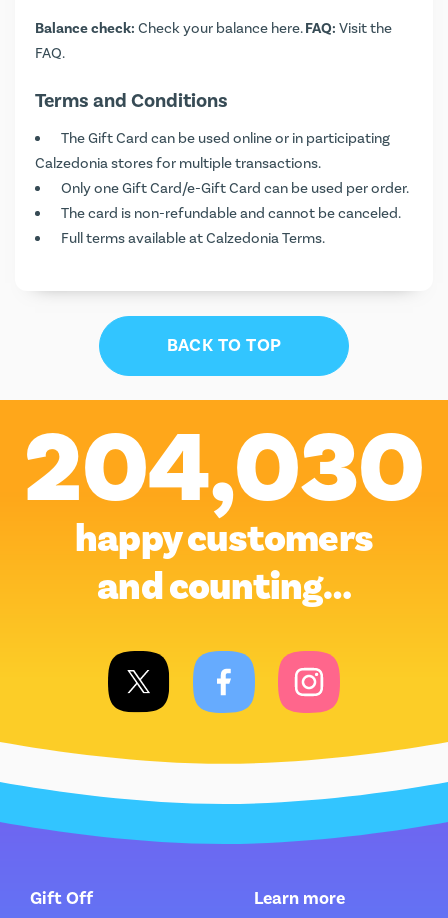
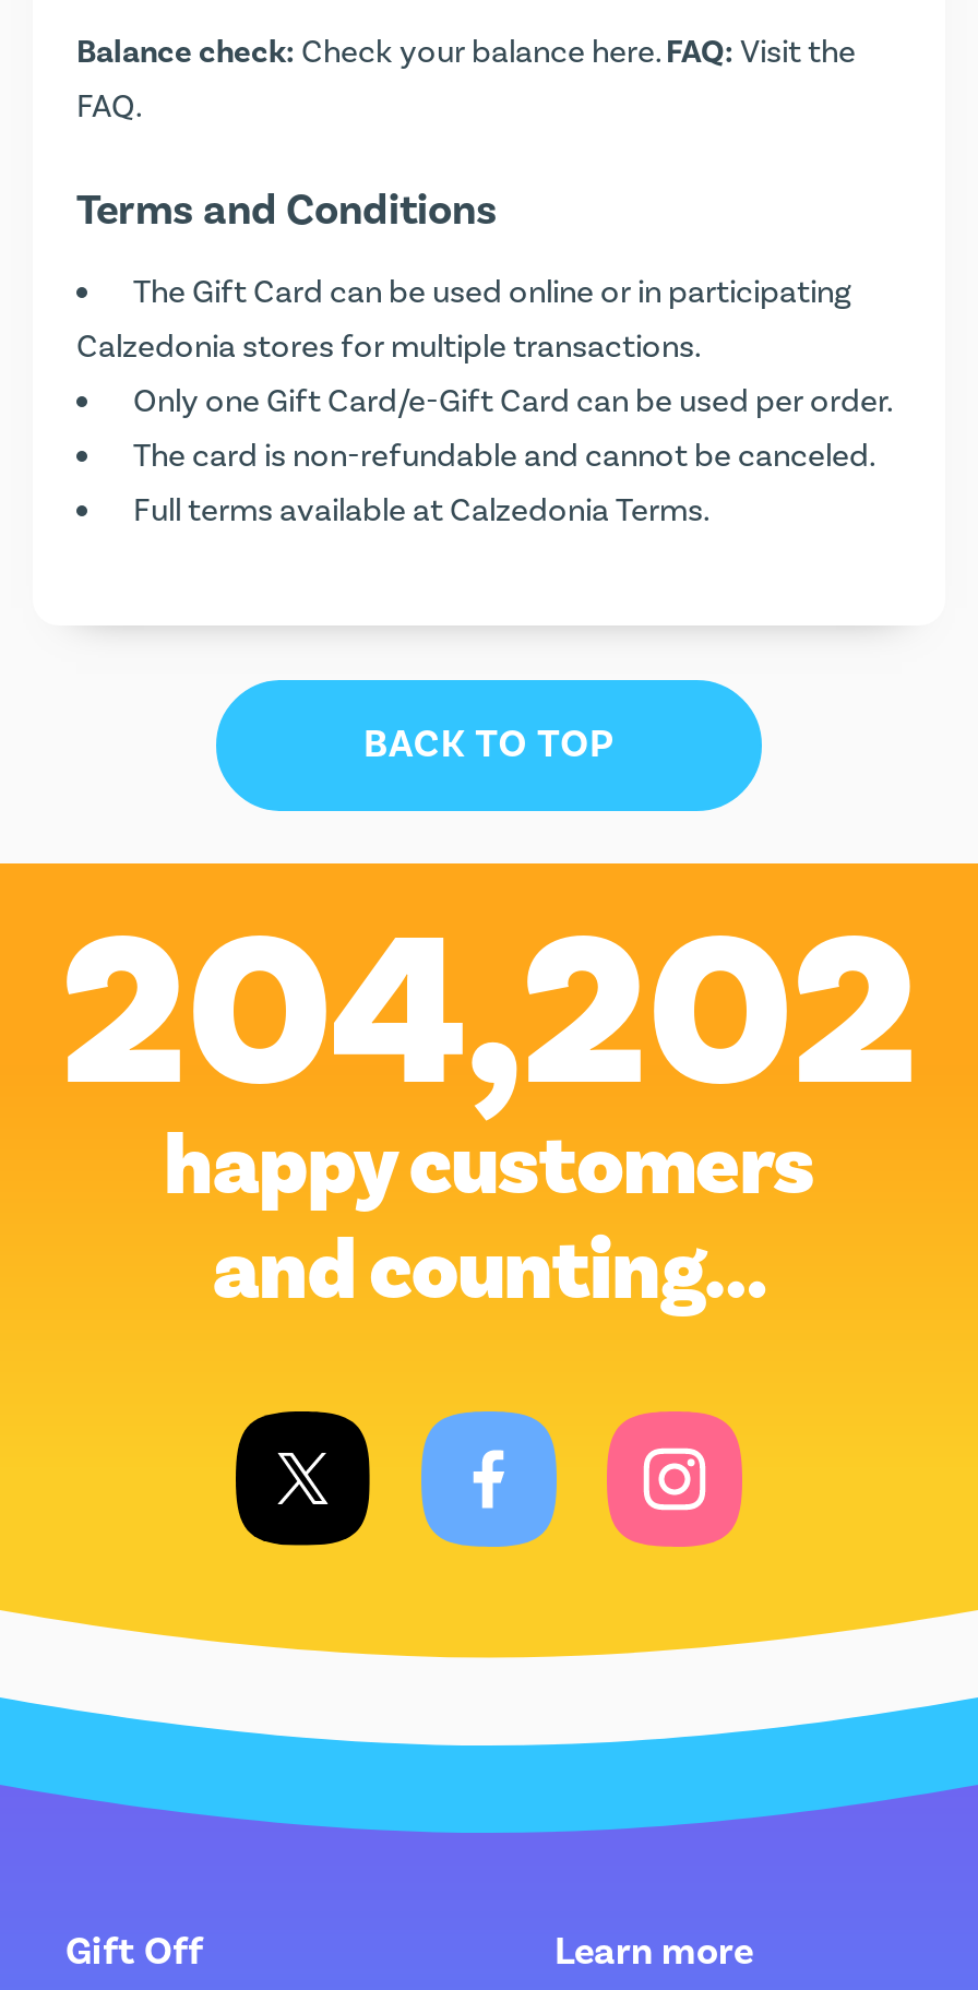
- 204,030
+ 204,202
